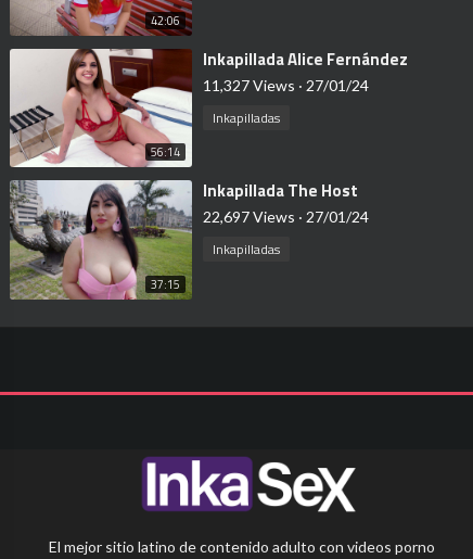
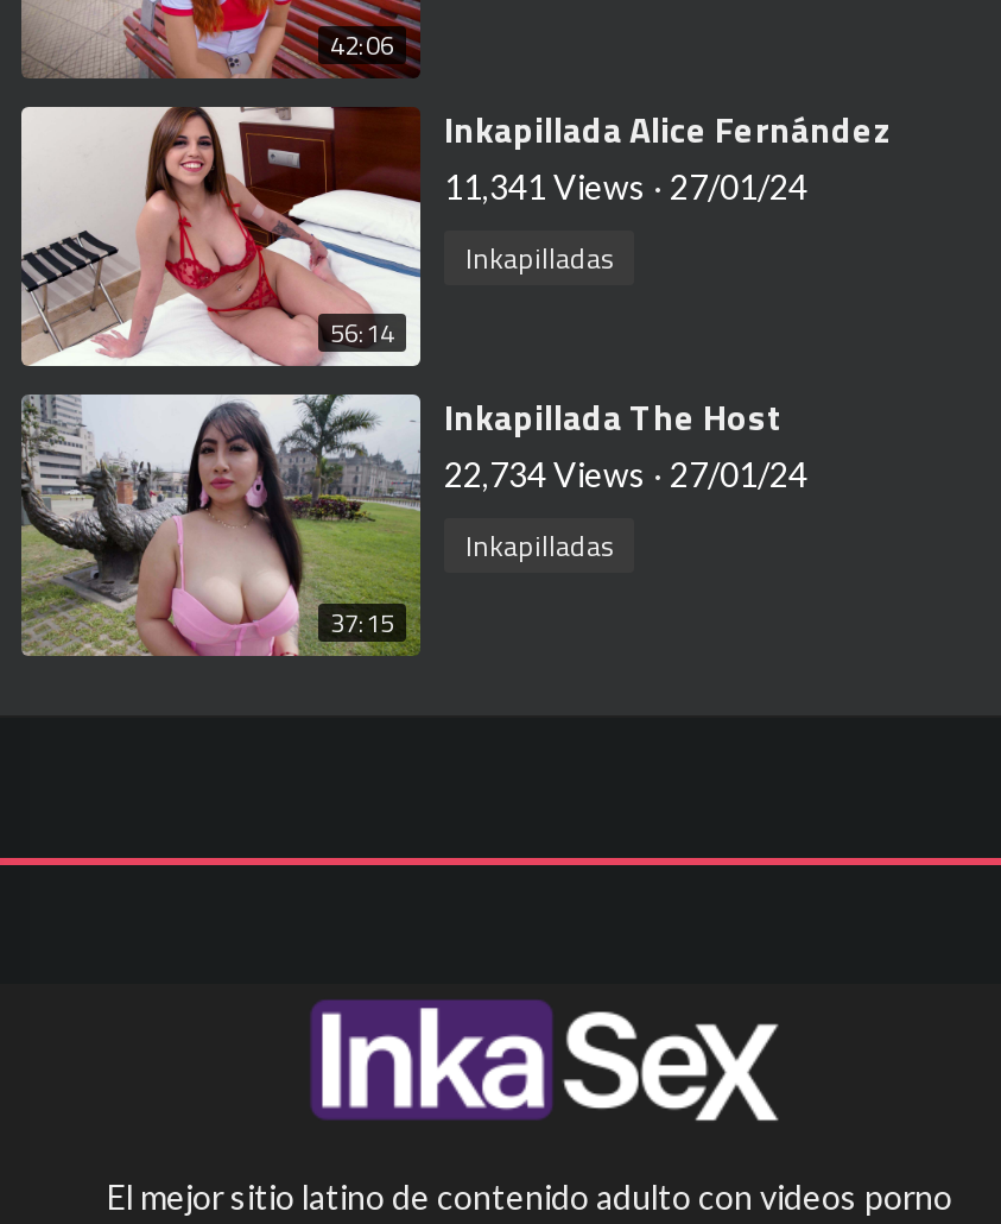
- 11,327 Views · 27/01/24
+ 11,341 Views · 27/01/24

- 22,697 Views · 27/01/24
+ 22,734 Views · 27/01/24
